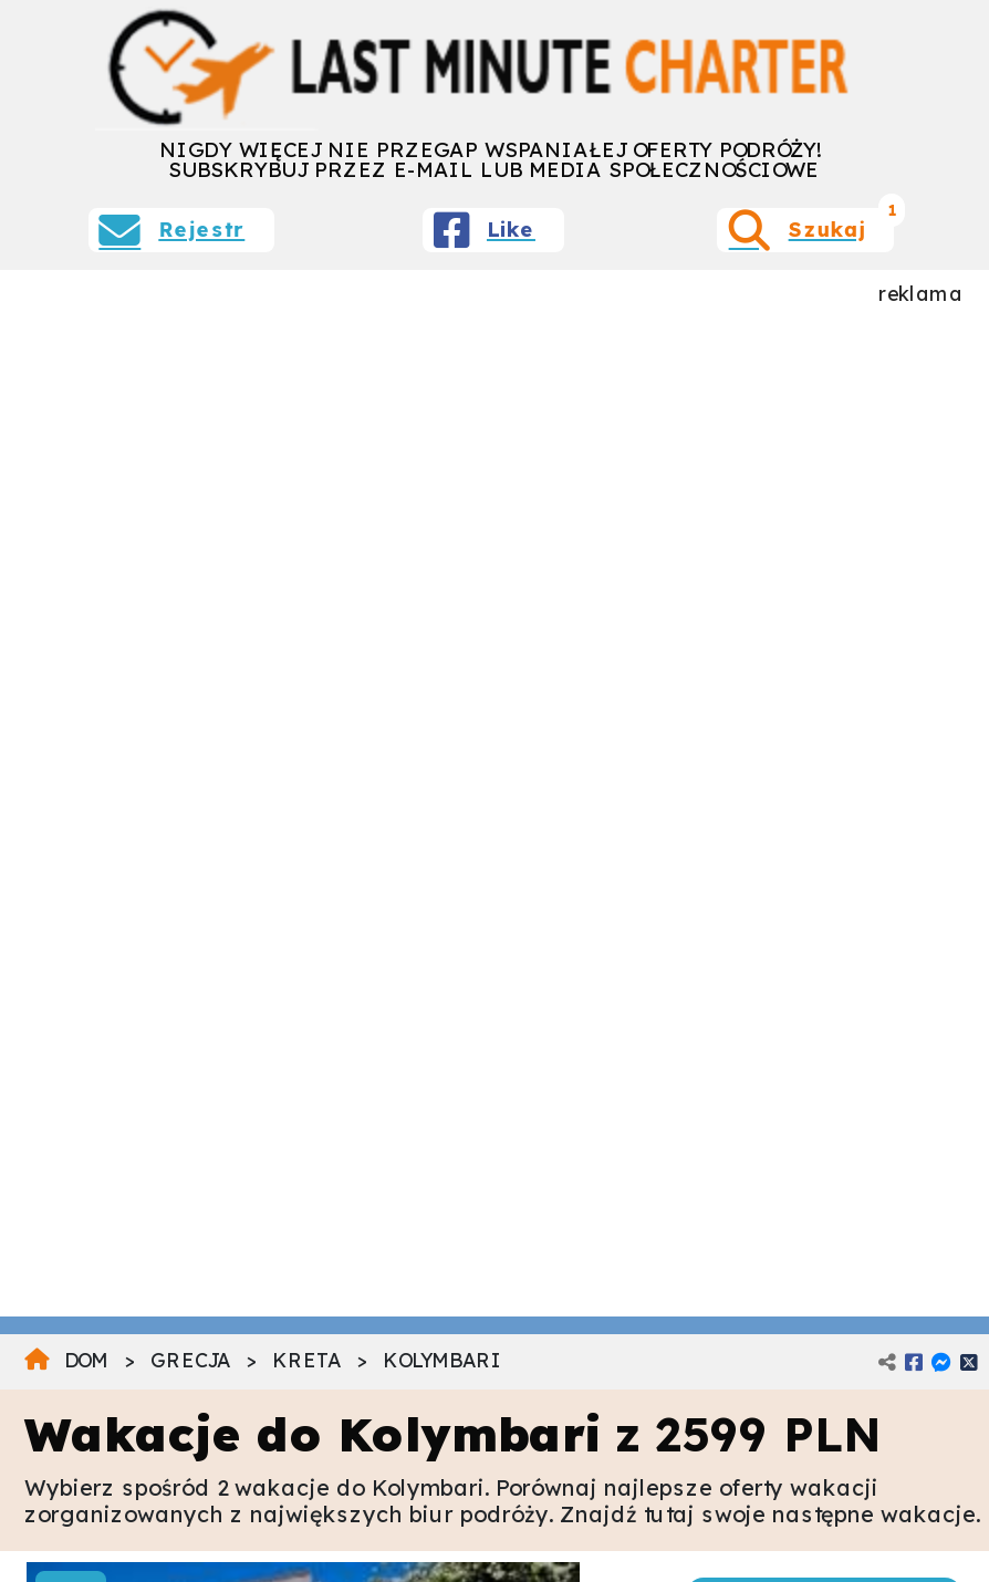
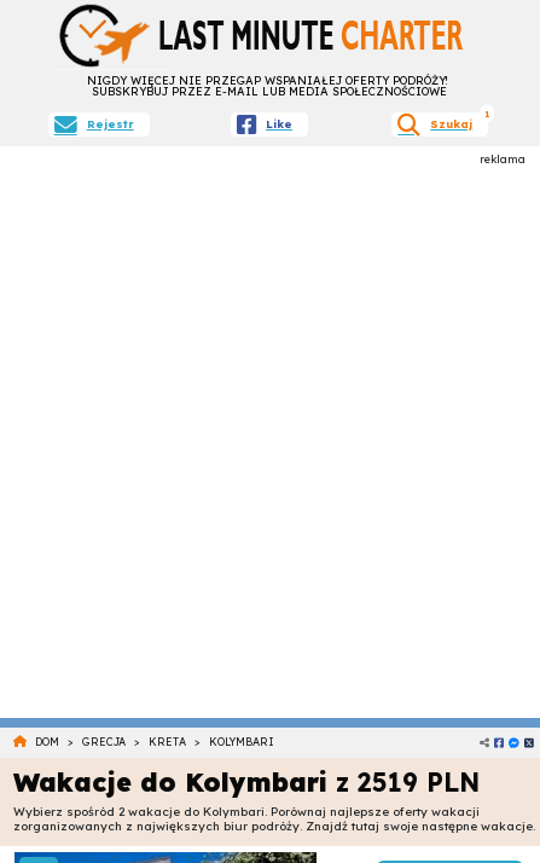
- Wakacje do Kolymbari z 2599 PLN
+ Wakacje do Kolymbari z 2519 PLN
